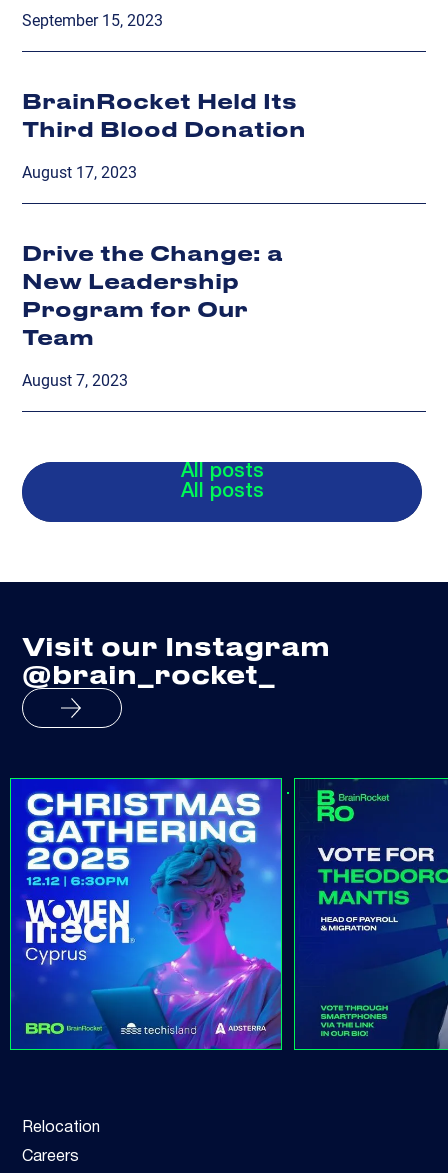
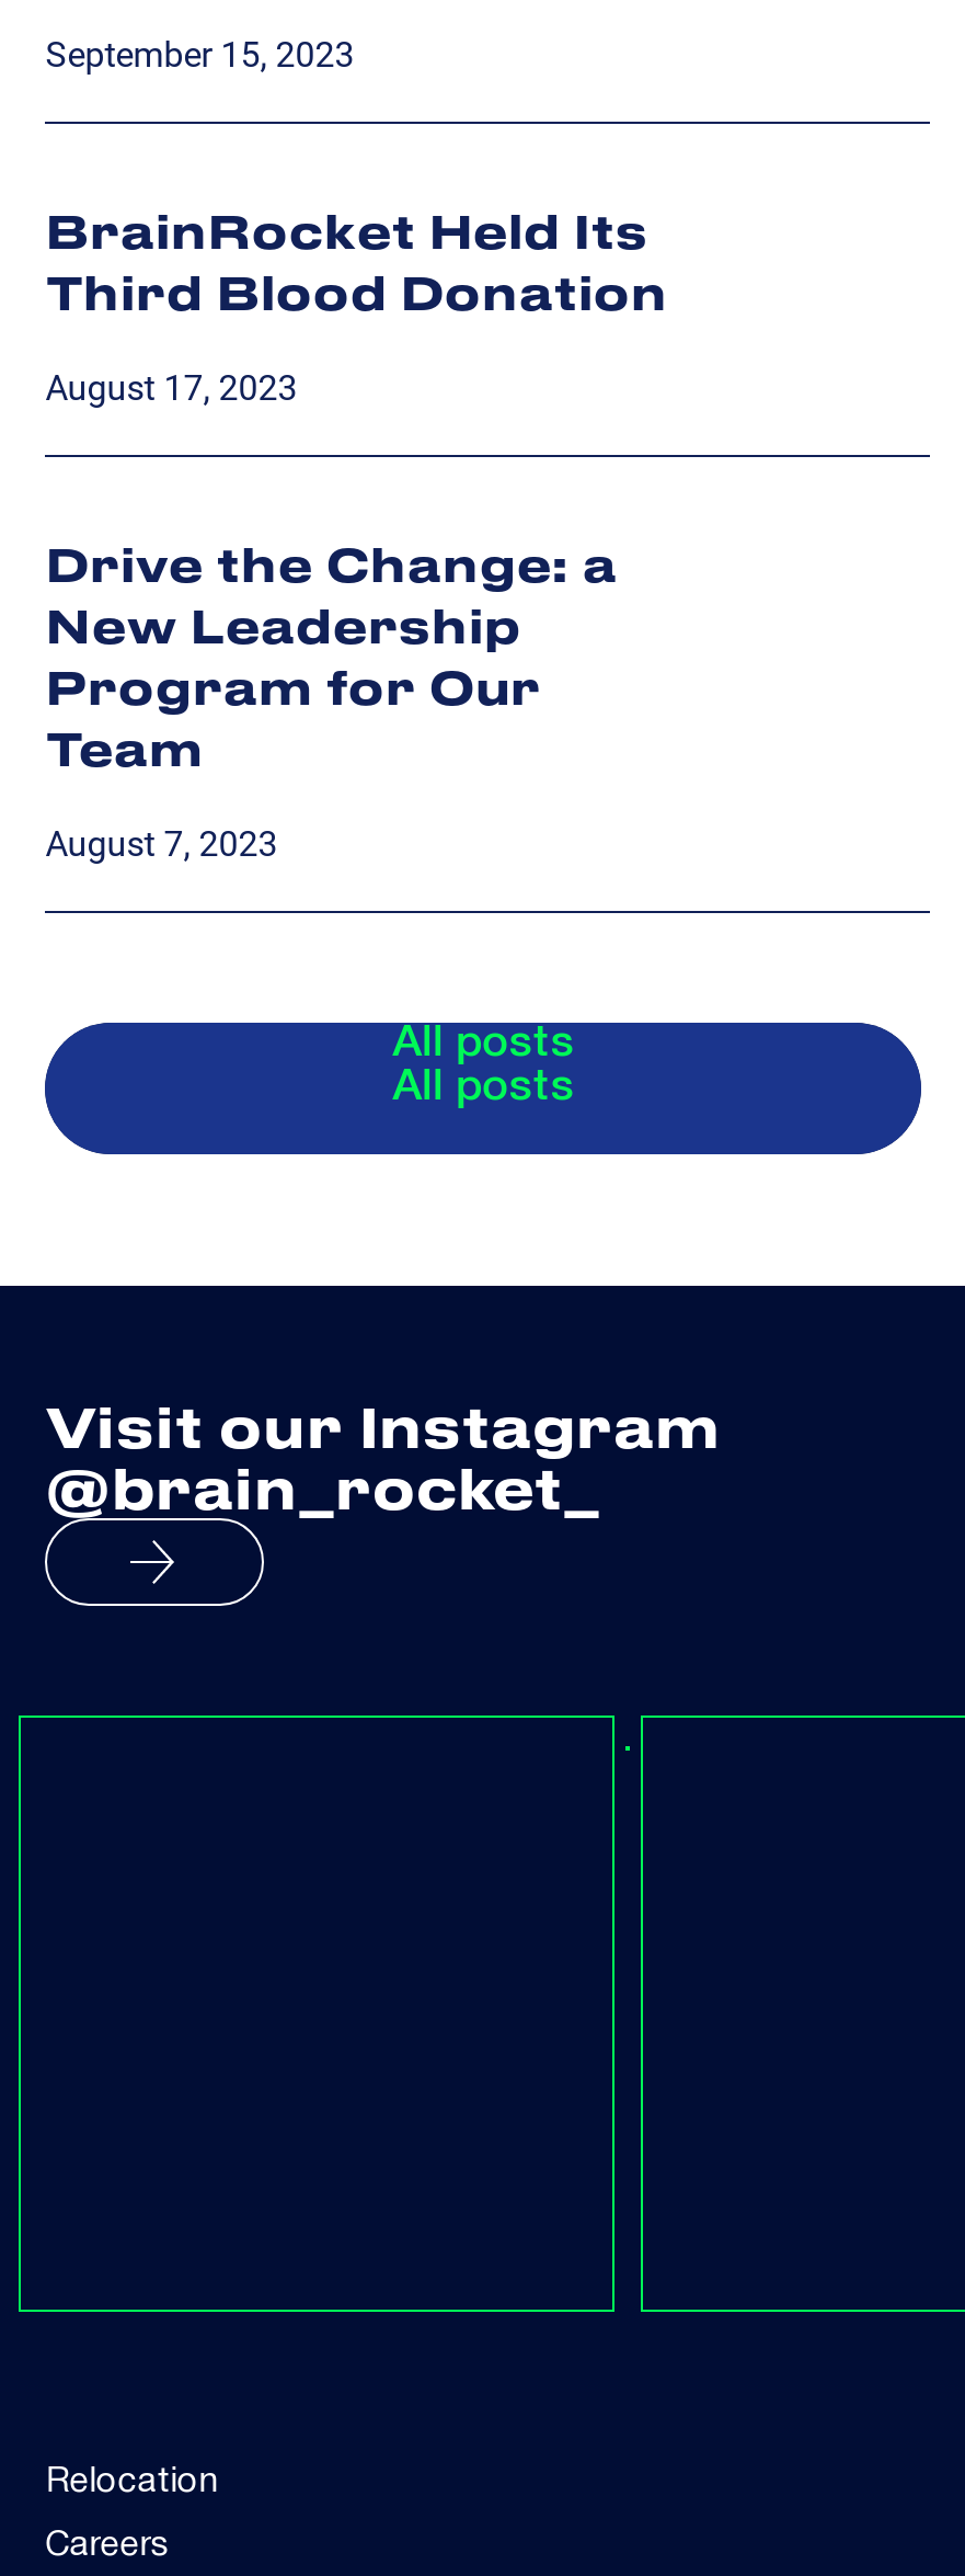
- [image]

- [image]
